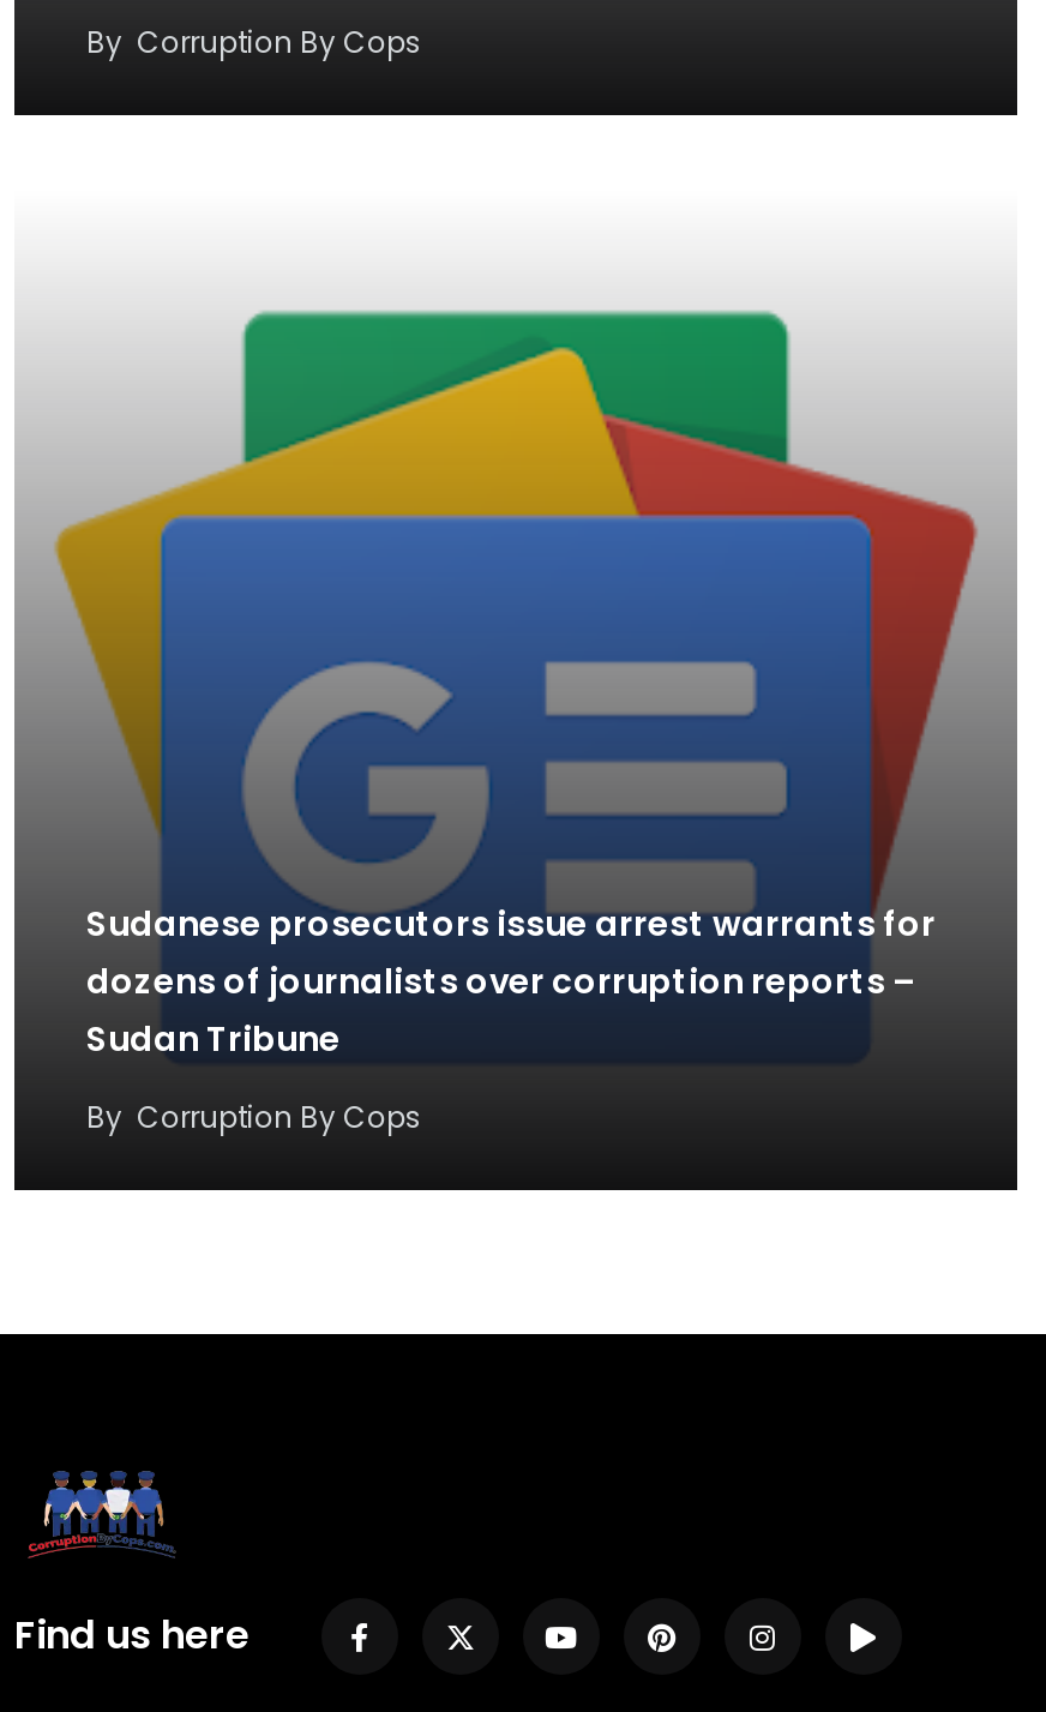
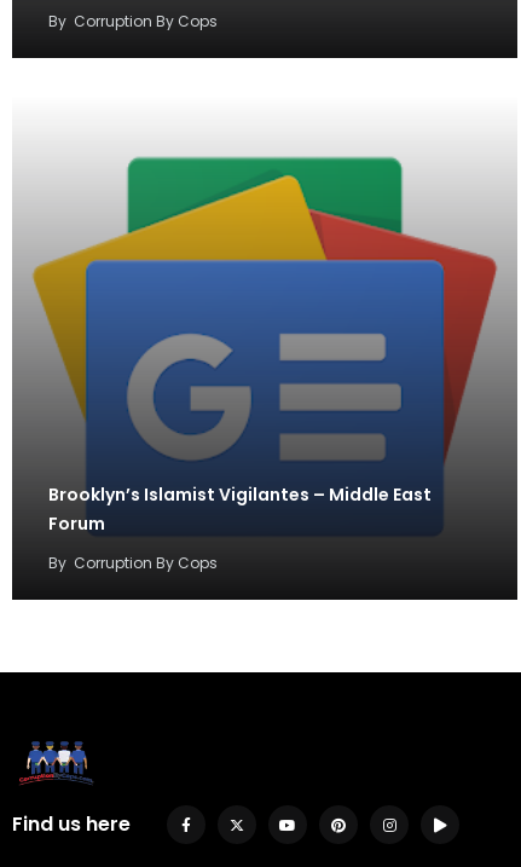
- Sudanese prosecutors issue arrest warrants for
- dozens of journalists over corruption reports –
- Sudan Tribune
+ Brooklyn’s Islamist Vigilantes – Middle East
+ Forum
